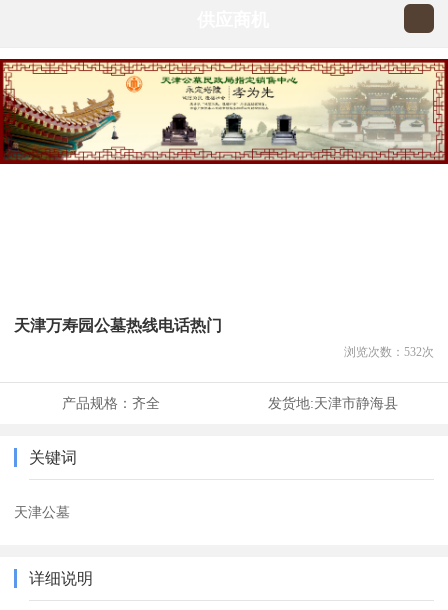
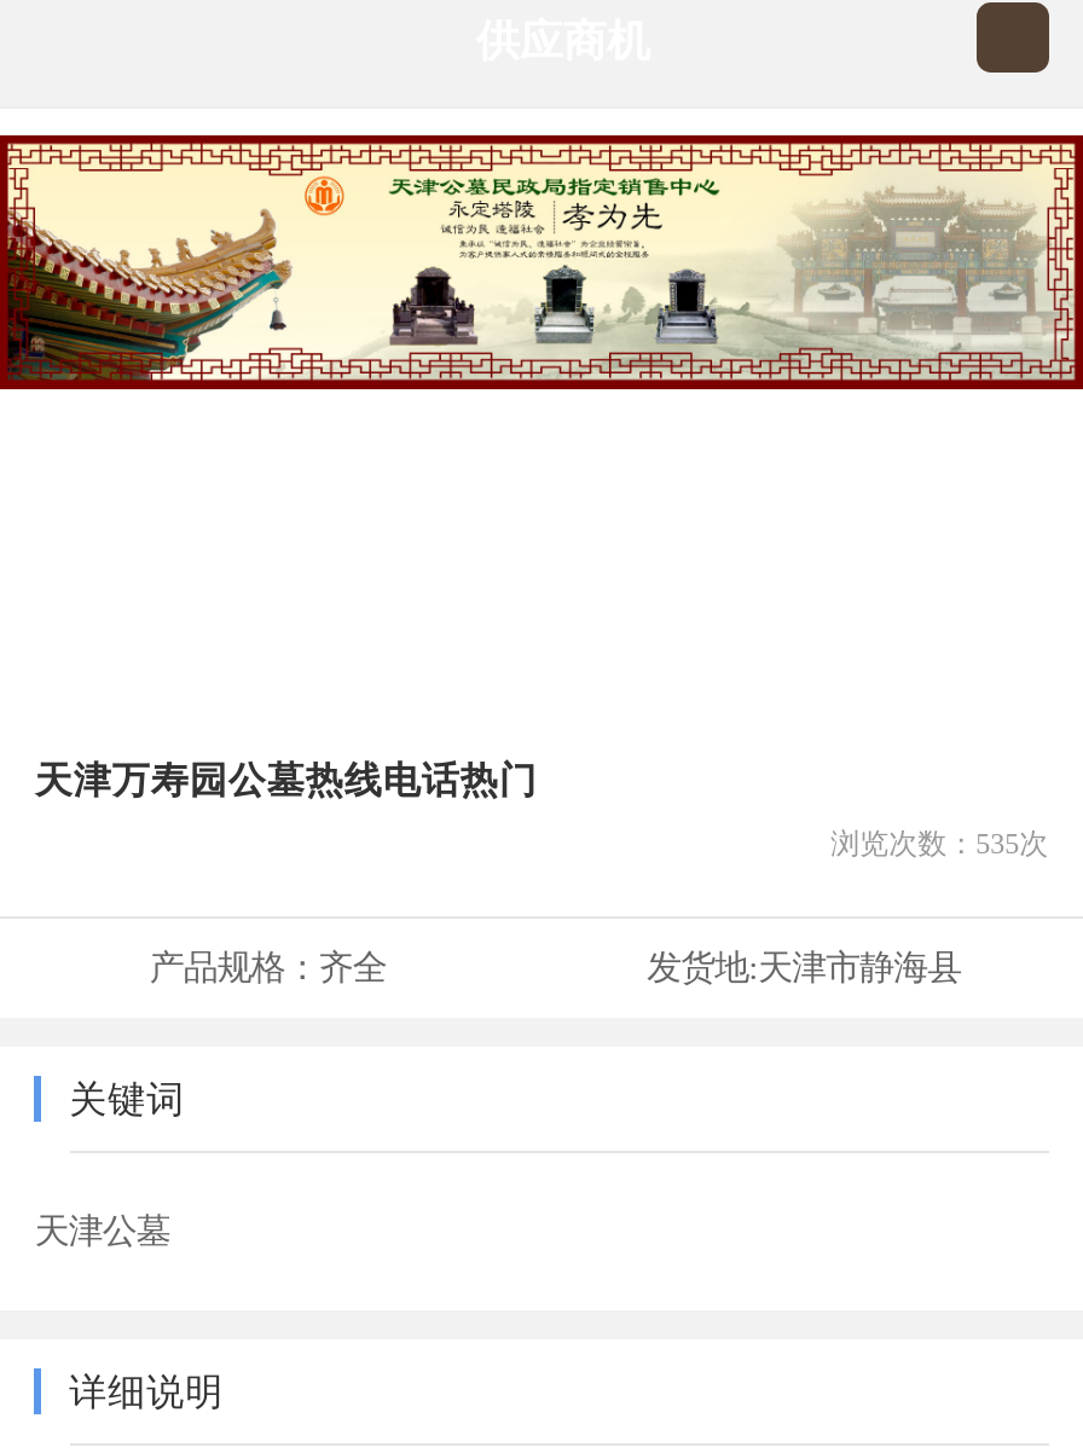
- 浏览次数：532次
+ 浏览次数：535次
